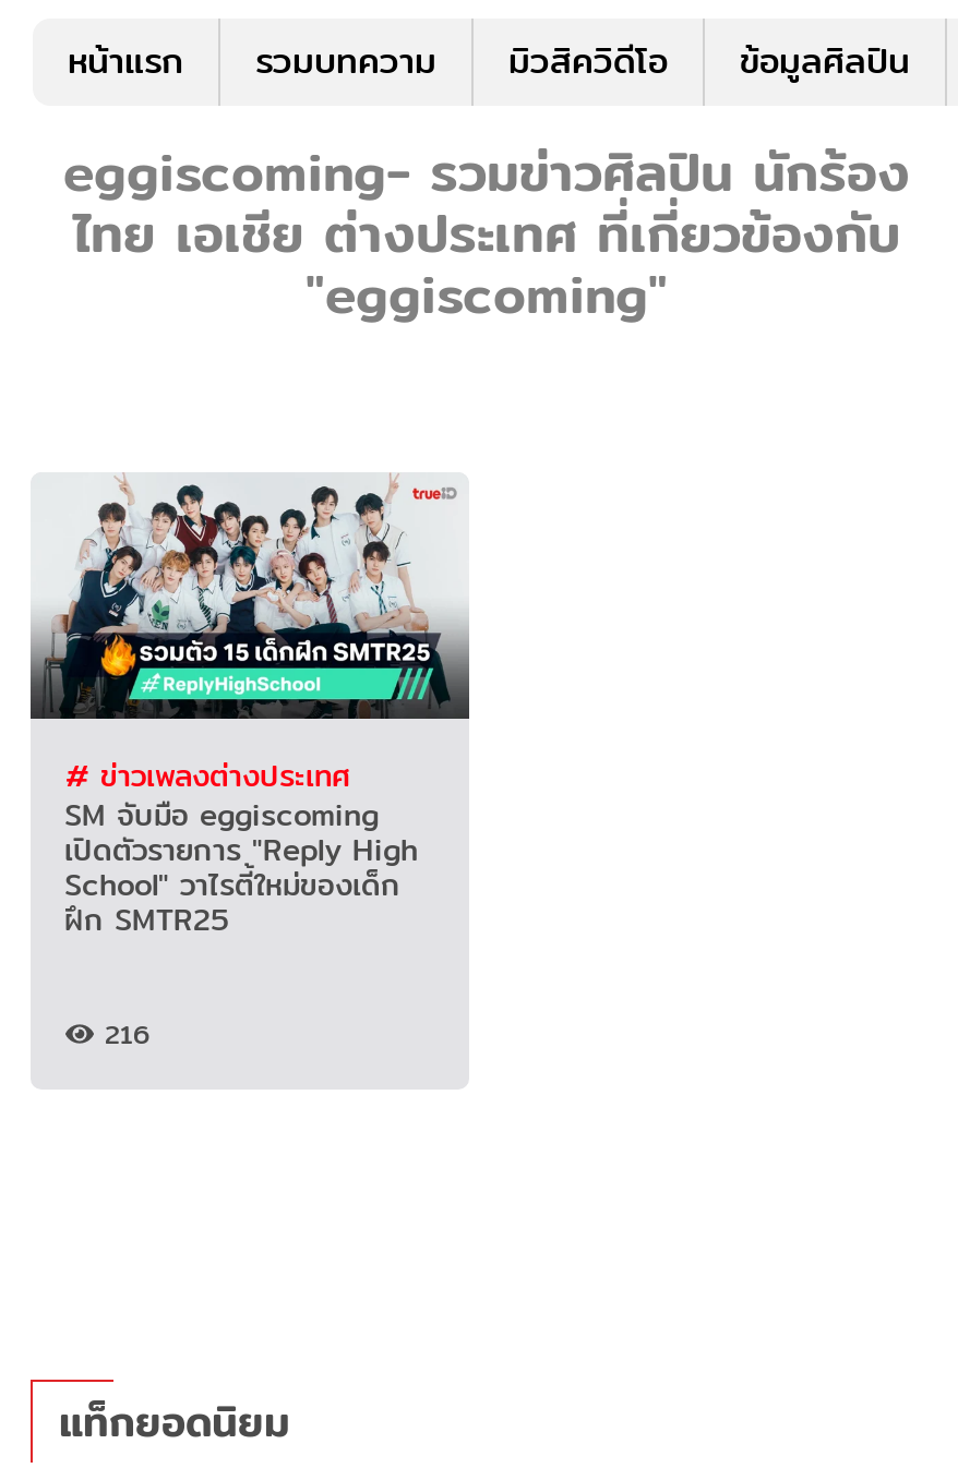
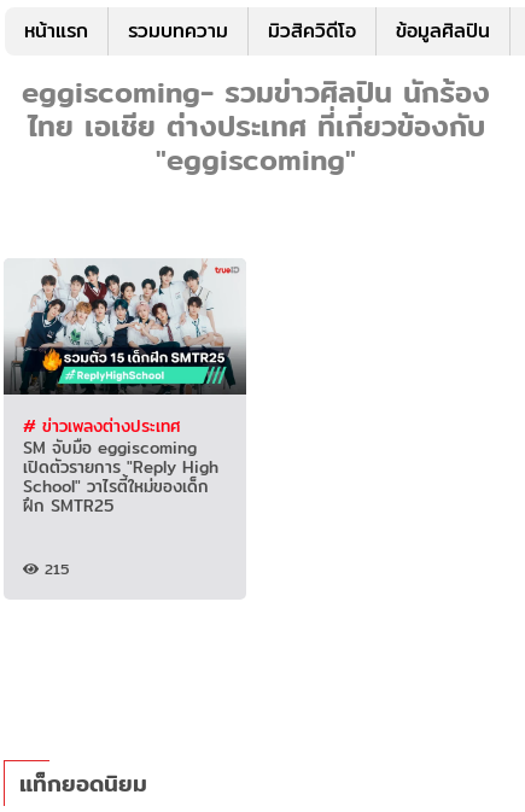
- 216
+ 215
